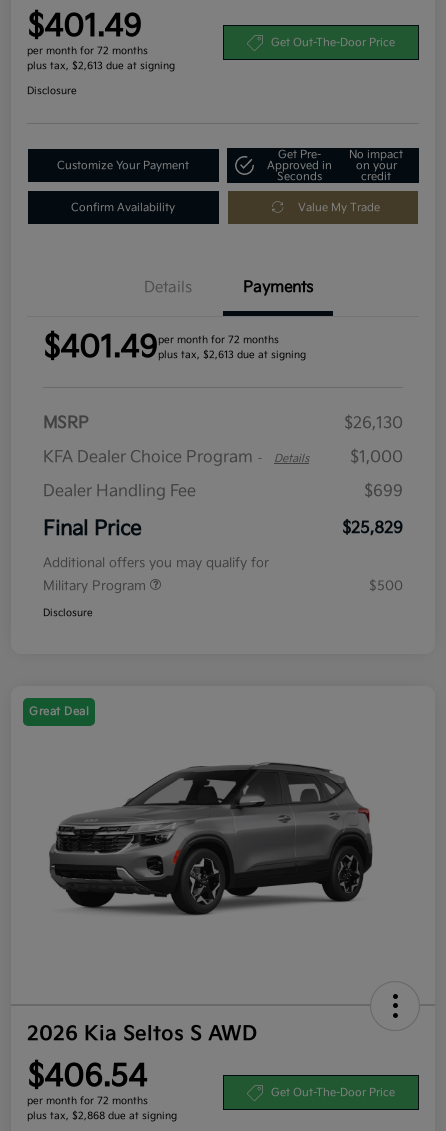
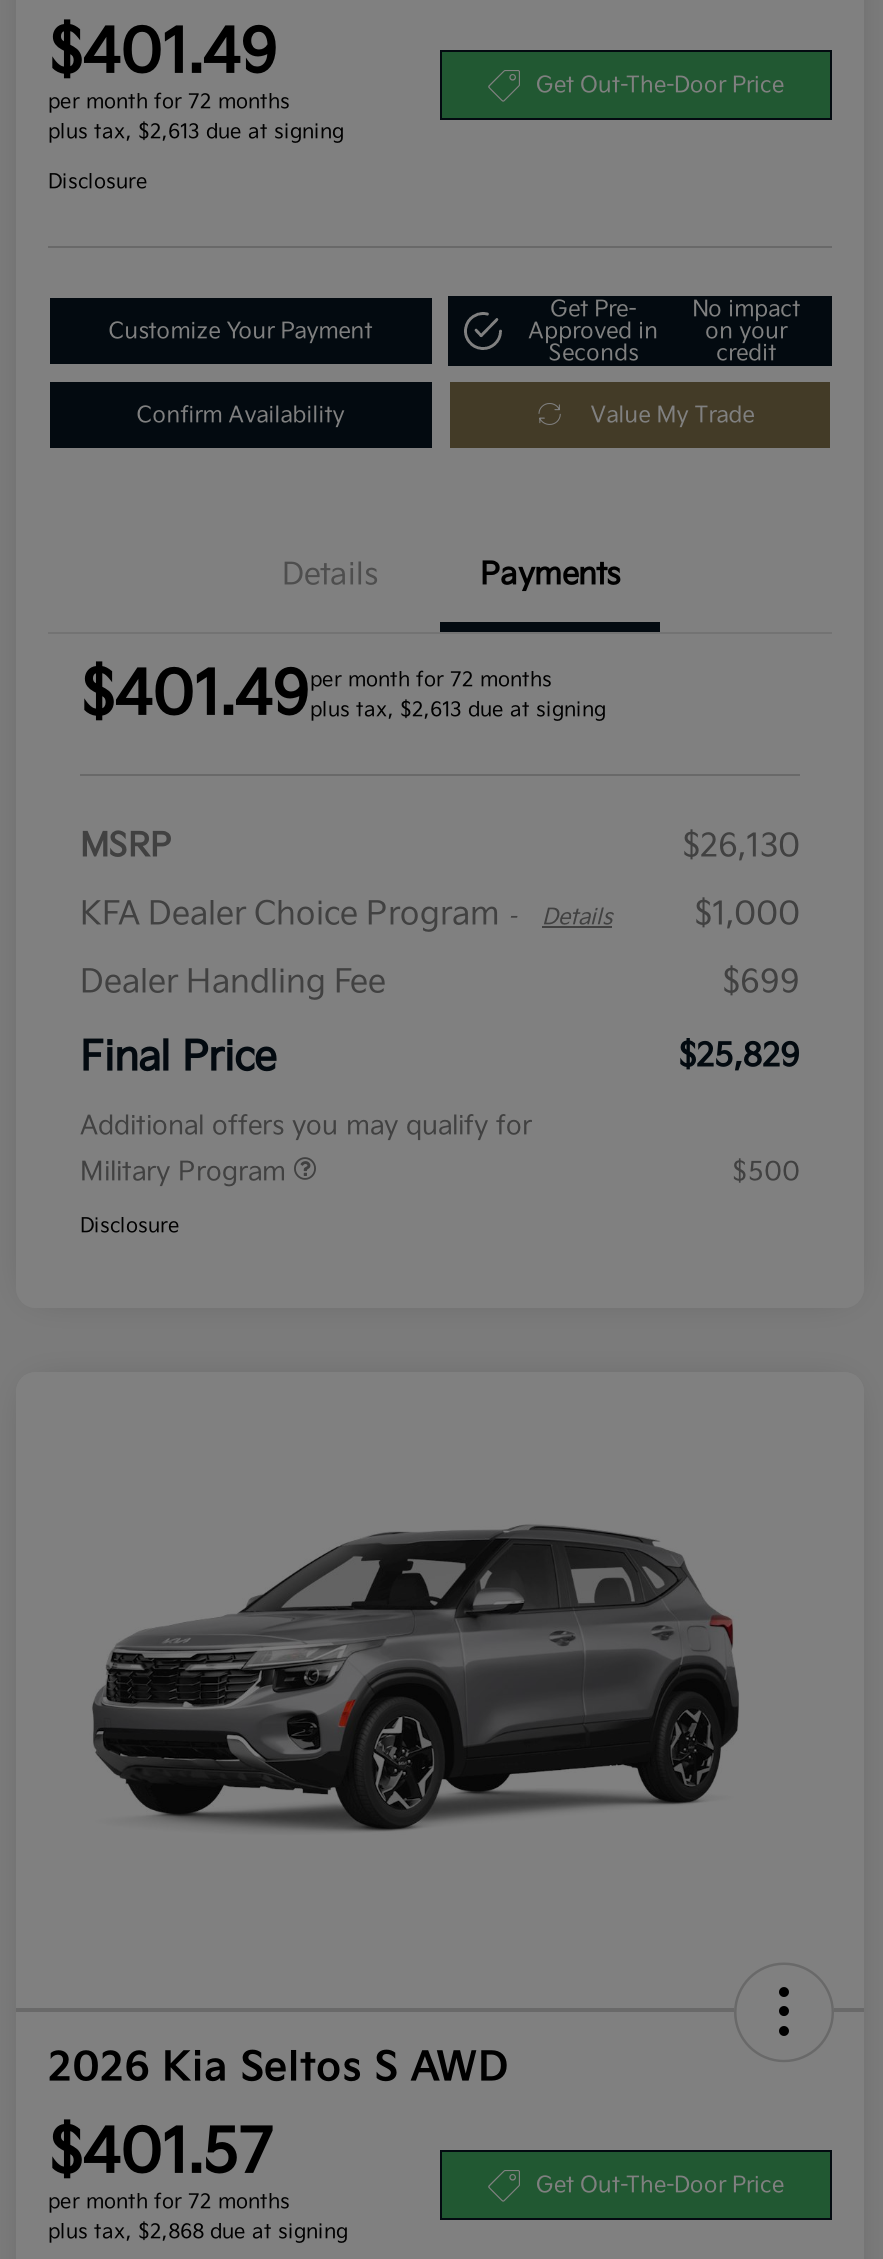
- Great Deal

- $406.54
+ $401.57
